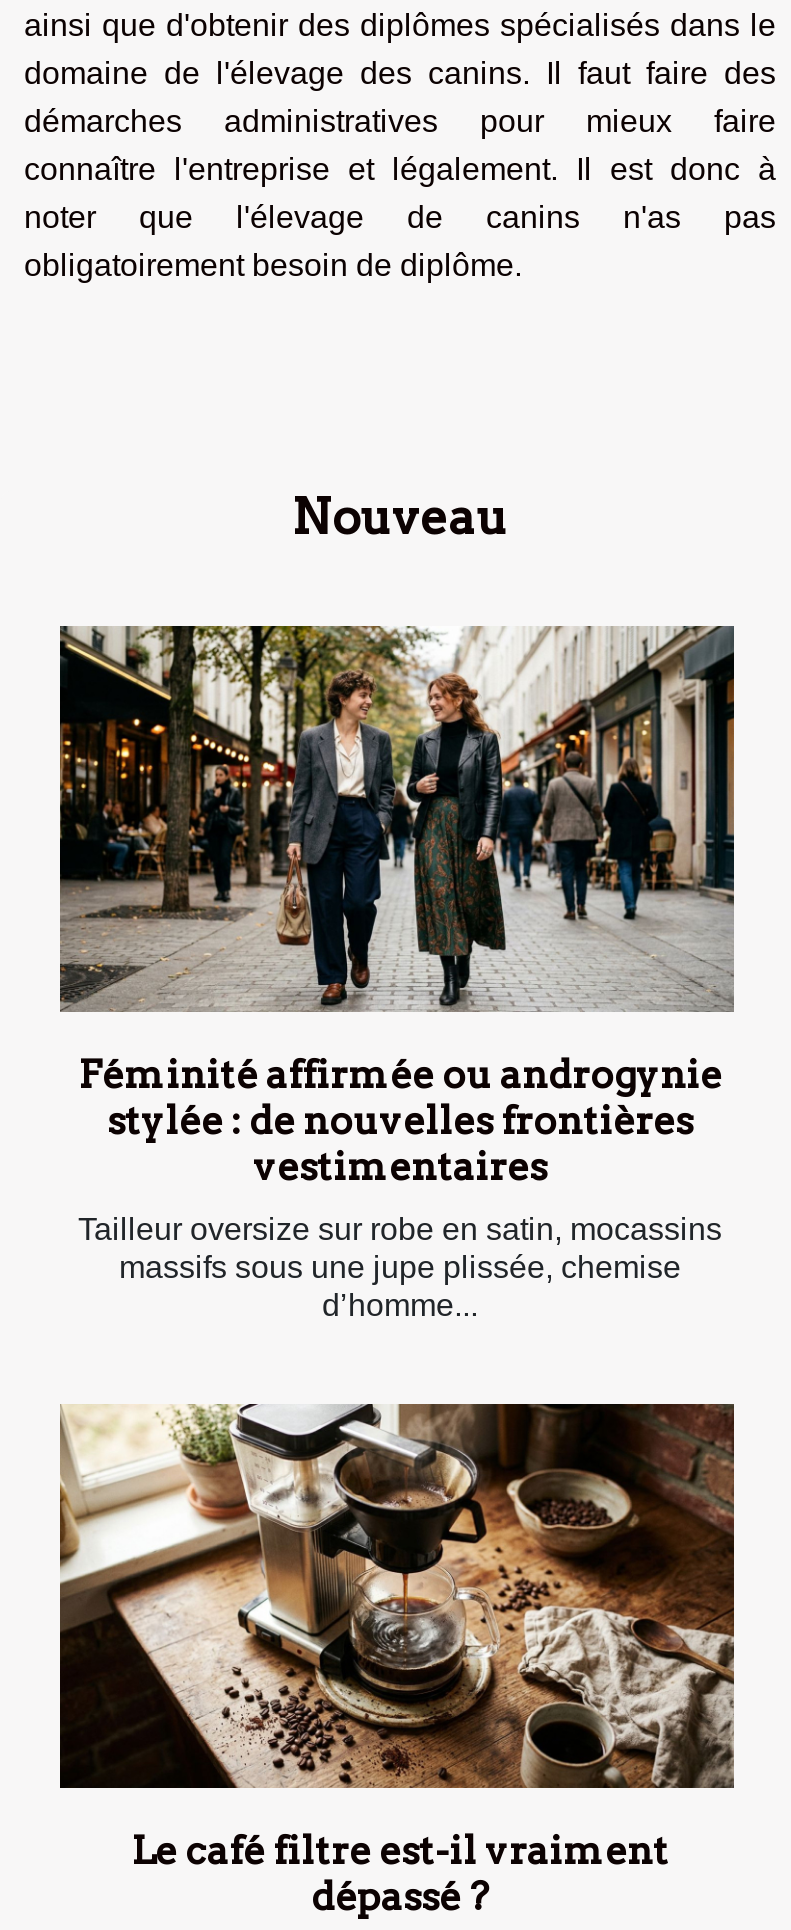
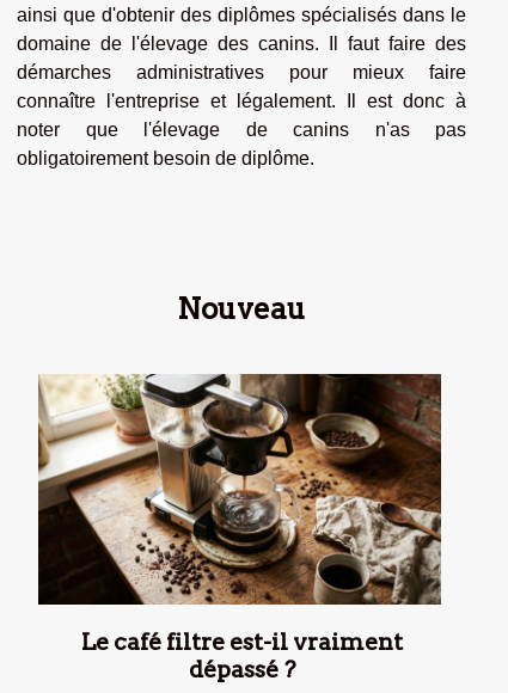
- [image]
- Féminité affirmée ou androgynie
- stylée : de nouvelles frontières
- vestimentaires
- Tailleur oversize sur robe en satin, mocassins
- massifs sous une jupe plissée, chemise
- d’homme...
